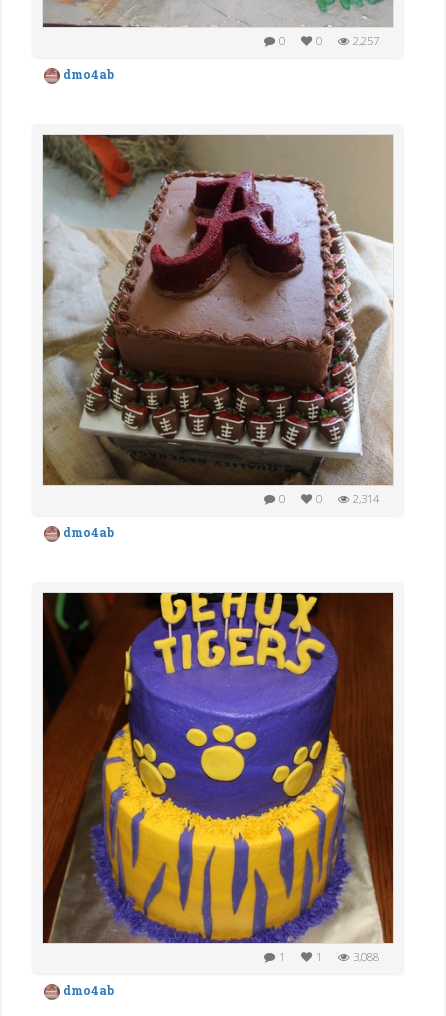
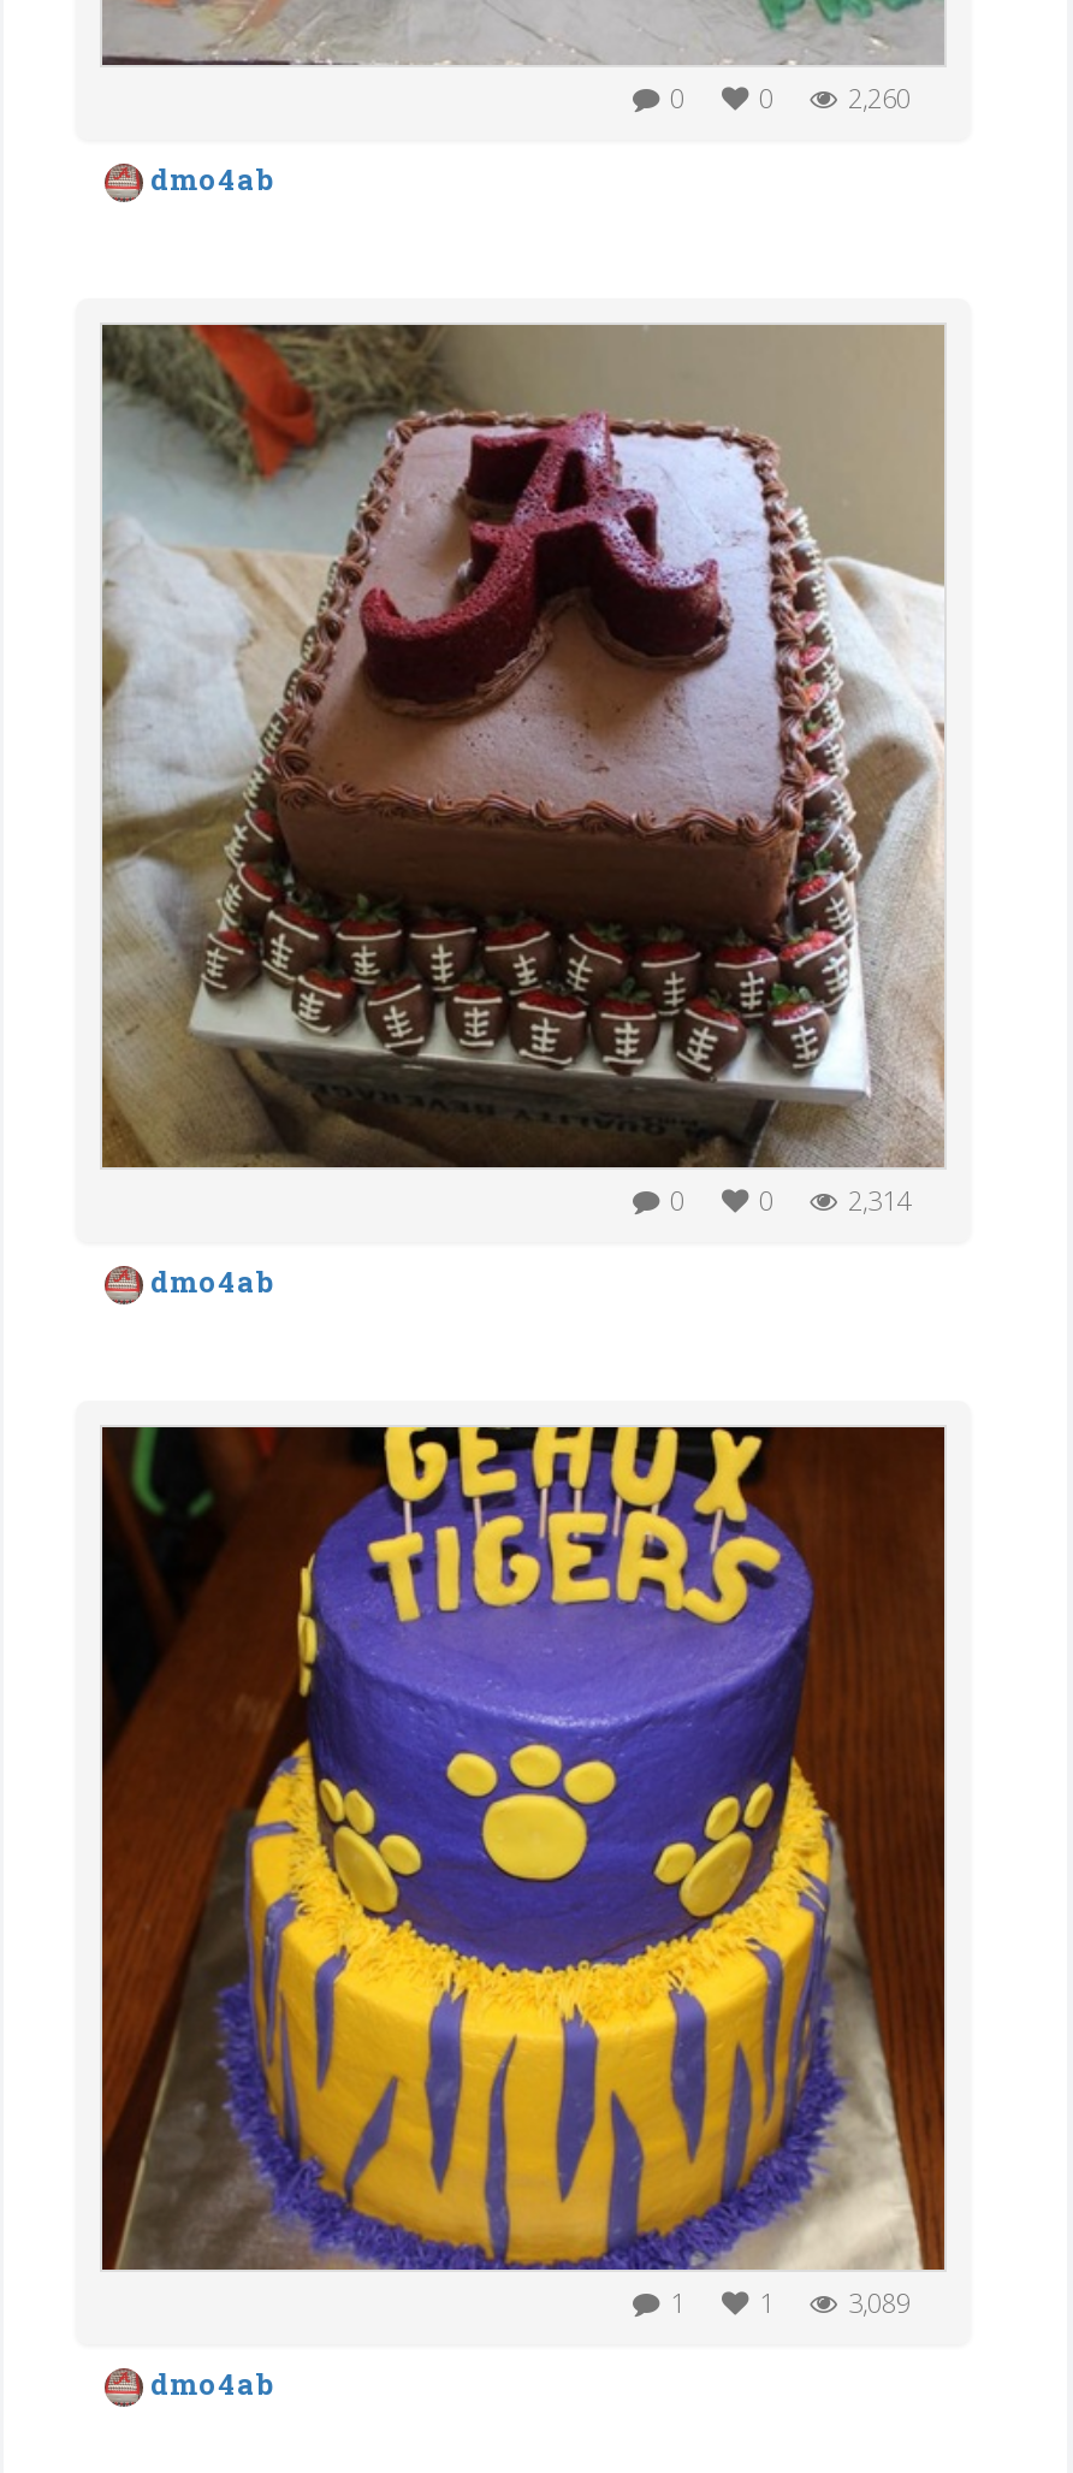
- 0 0 2,257
+ 0 0 2,260

- 1 1 3,088
+ 1 1 3,089
